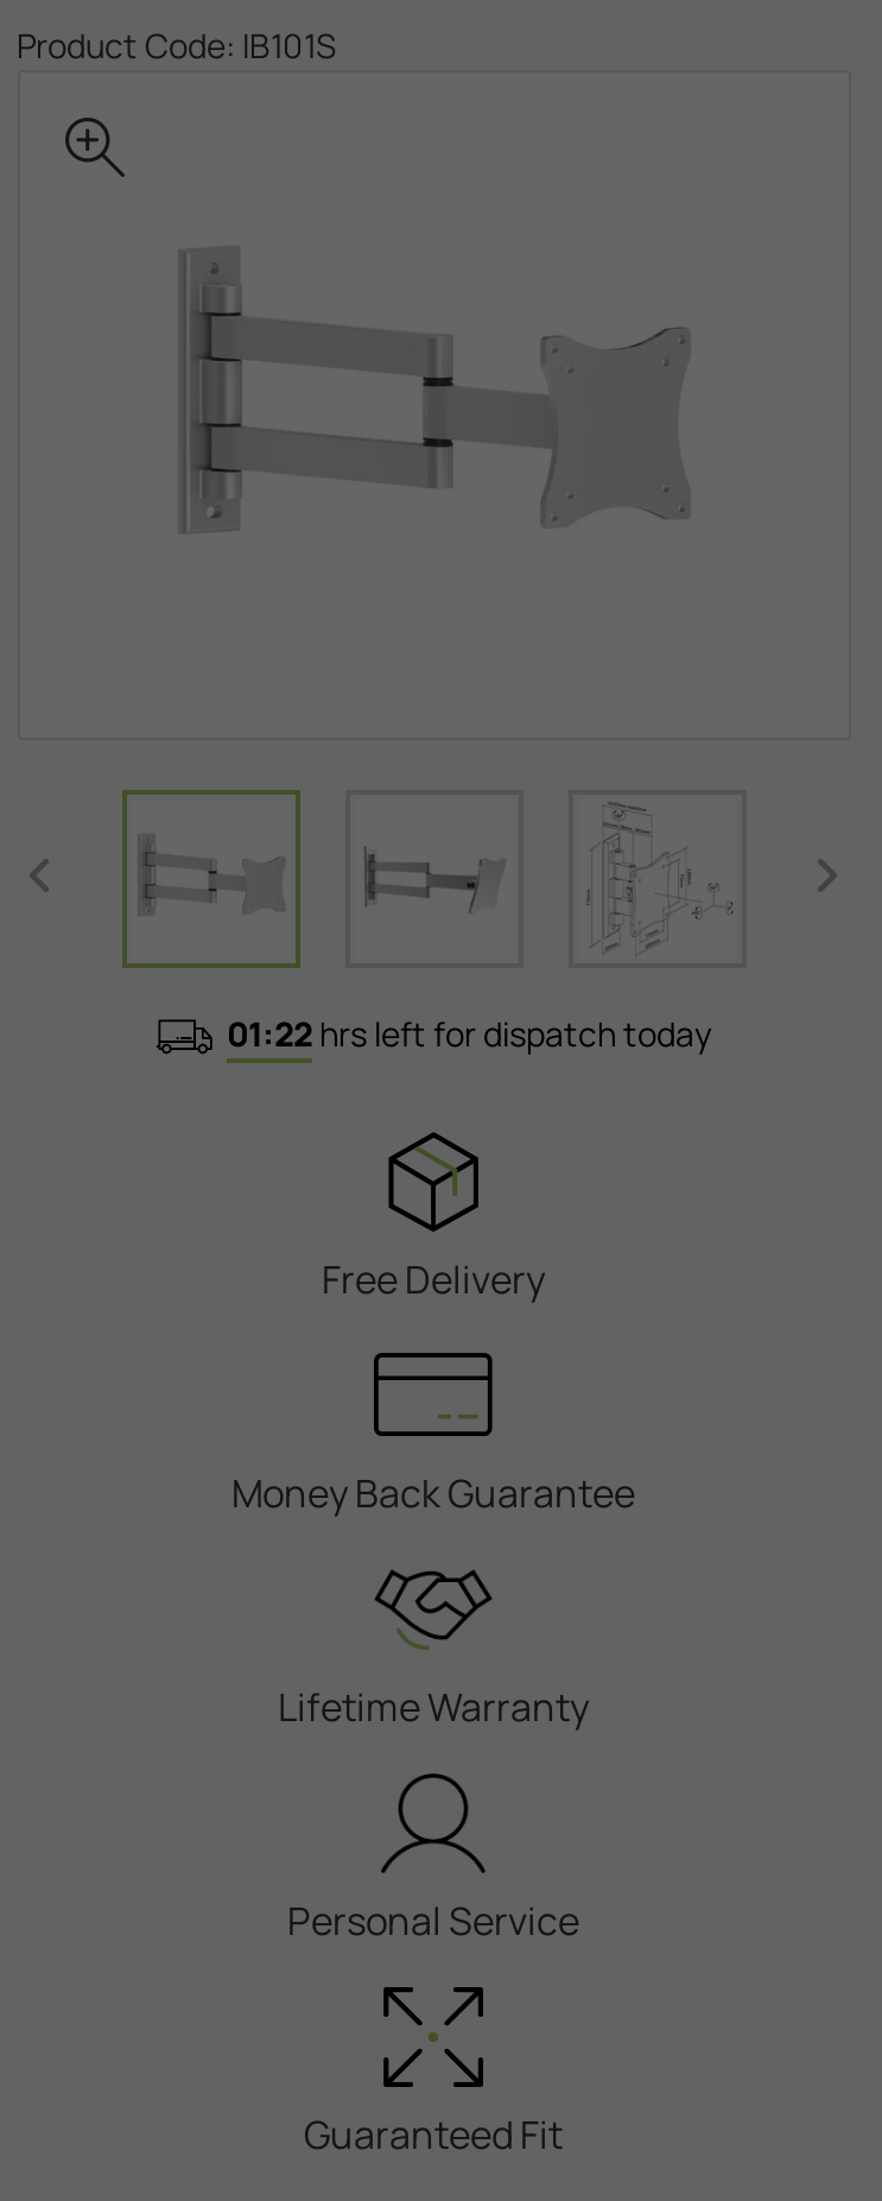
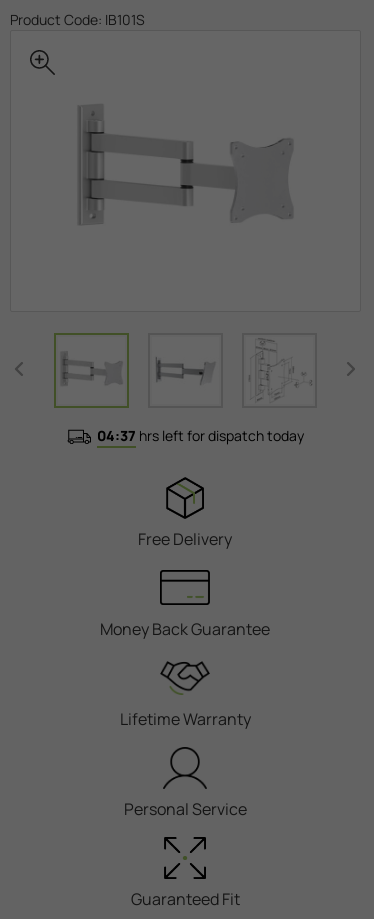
- 01:22 hrs left for dispatch today
+ 04:37 hrs left for dispatch today
